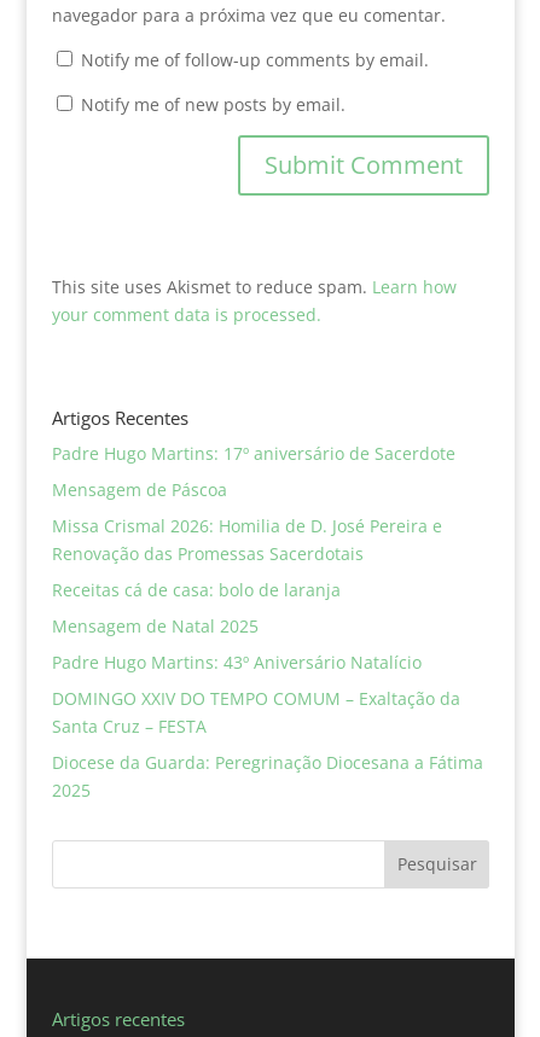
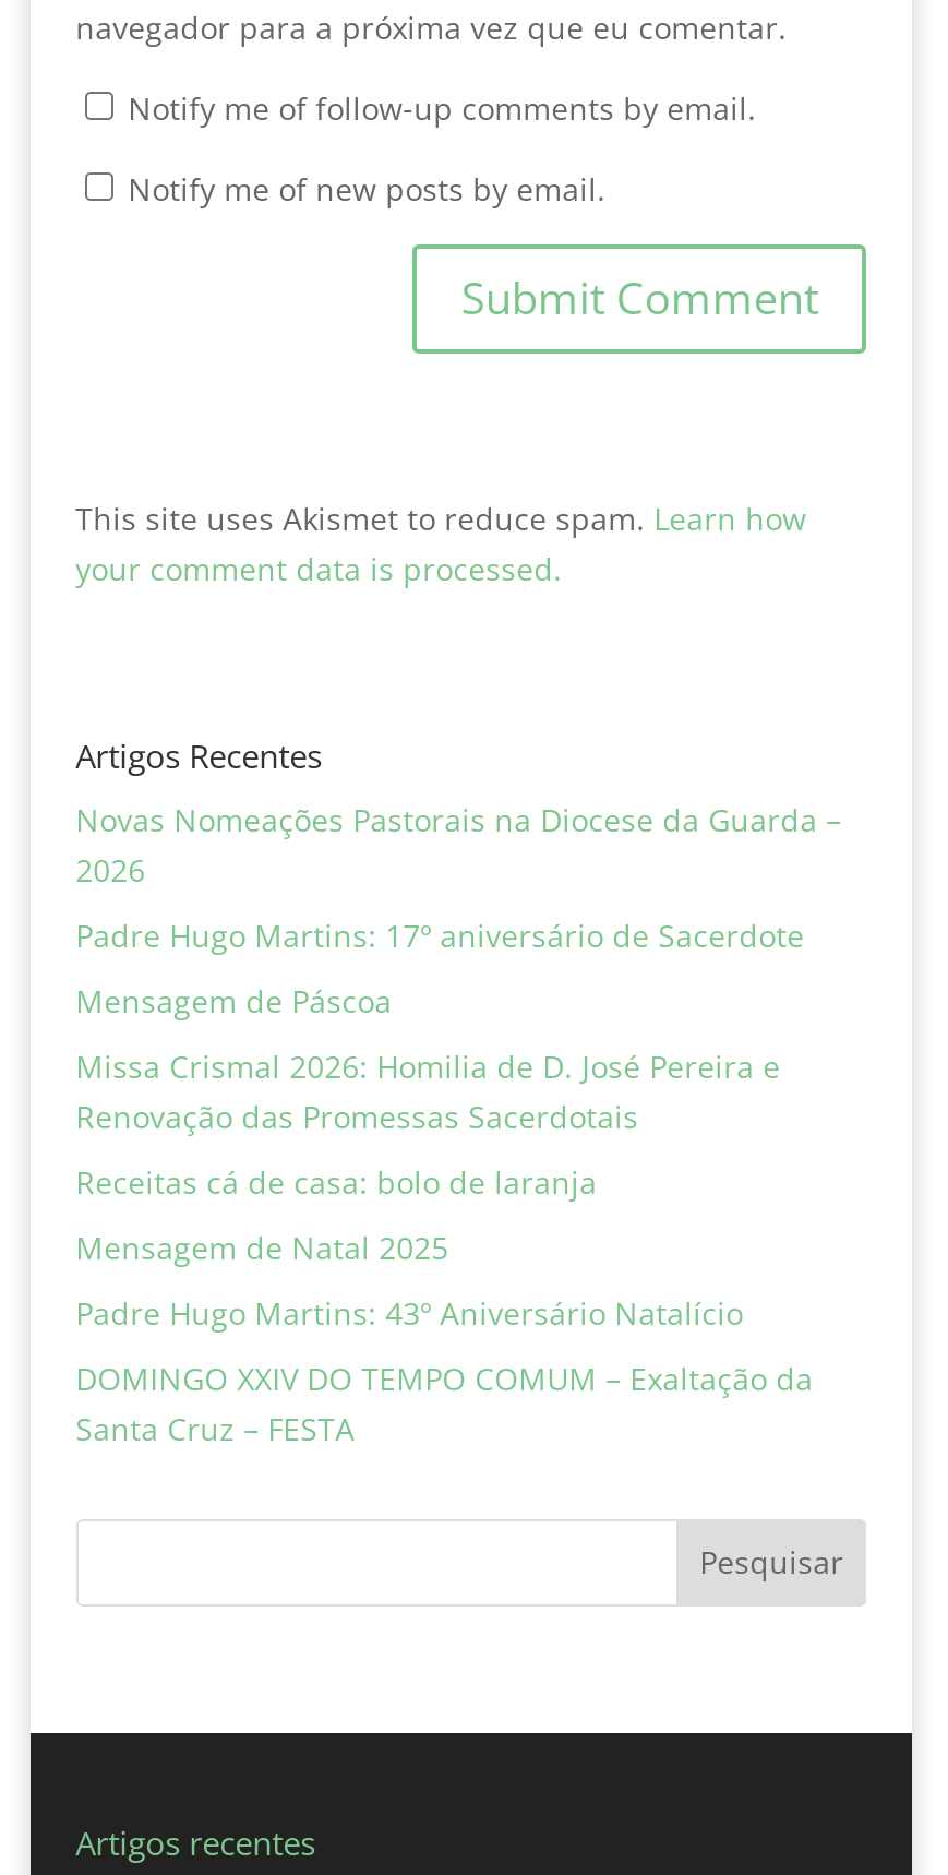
+ Novas Nomeações Pastorais na Diocese da Guarda –
+ 2026

moved down: Padre Hugo Martins: 17º aniversário de Sacerdote | Mensagem de Páscoa | Missa Crismal 2026: Homilia de D. José Pereira e | ... | DOMINGO XXIV DO TEMPO COMUM – Exaltação da | Santa Cruz – FESTA

- Diocese da Guarda: Peregrinação Diocesana a Fátima
- 2025
